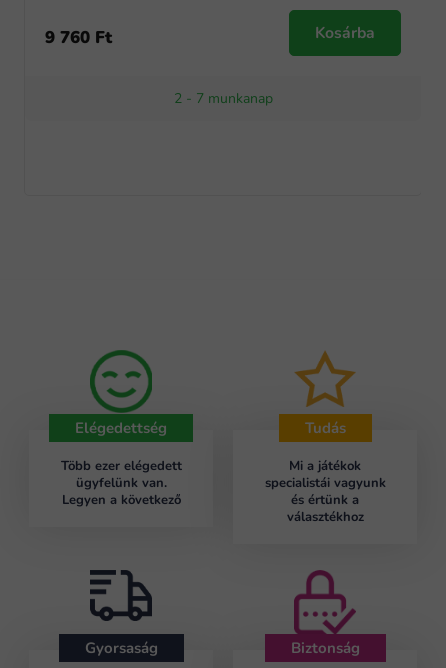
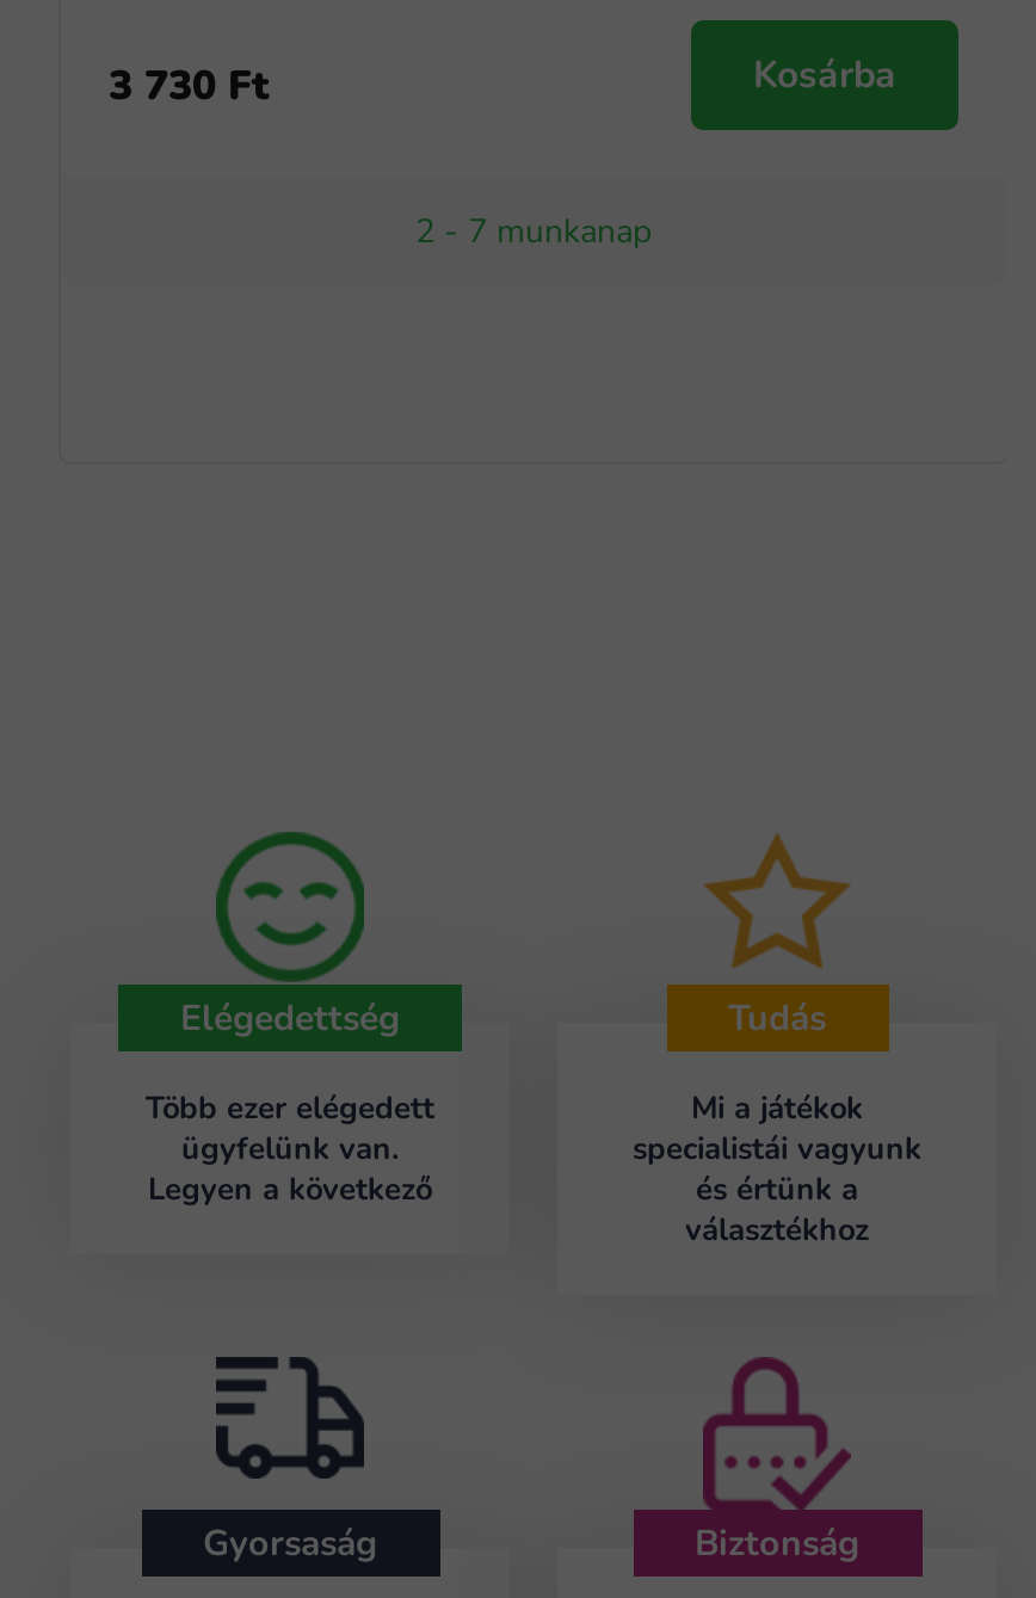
- 9 760 Ft
+ 3 730 Ft
